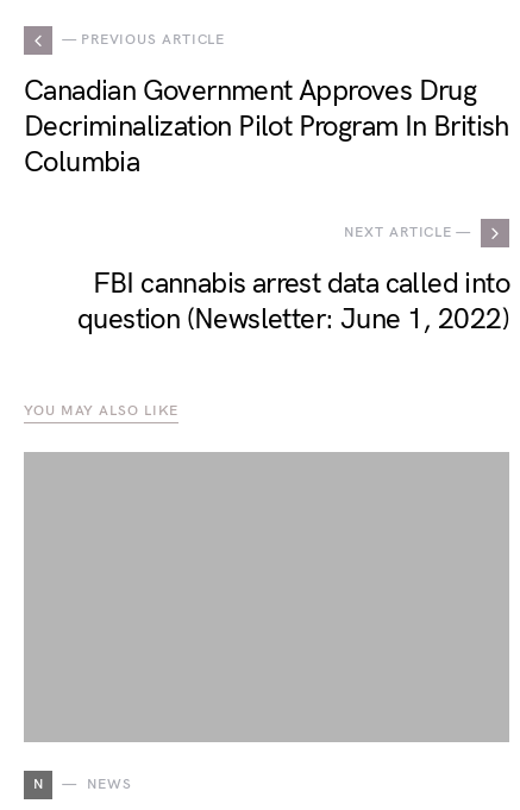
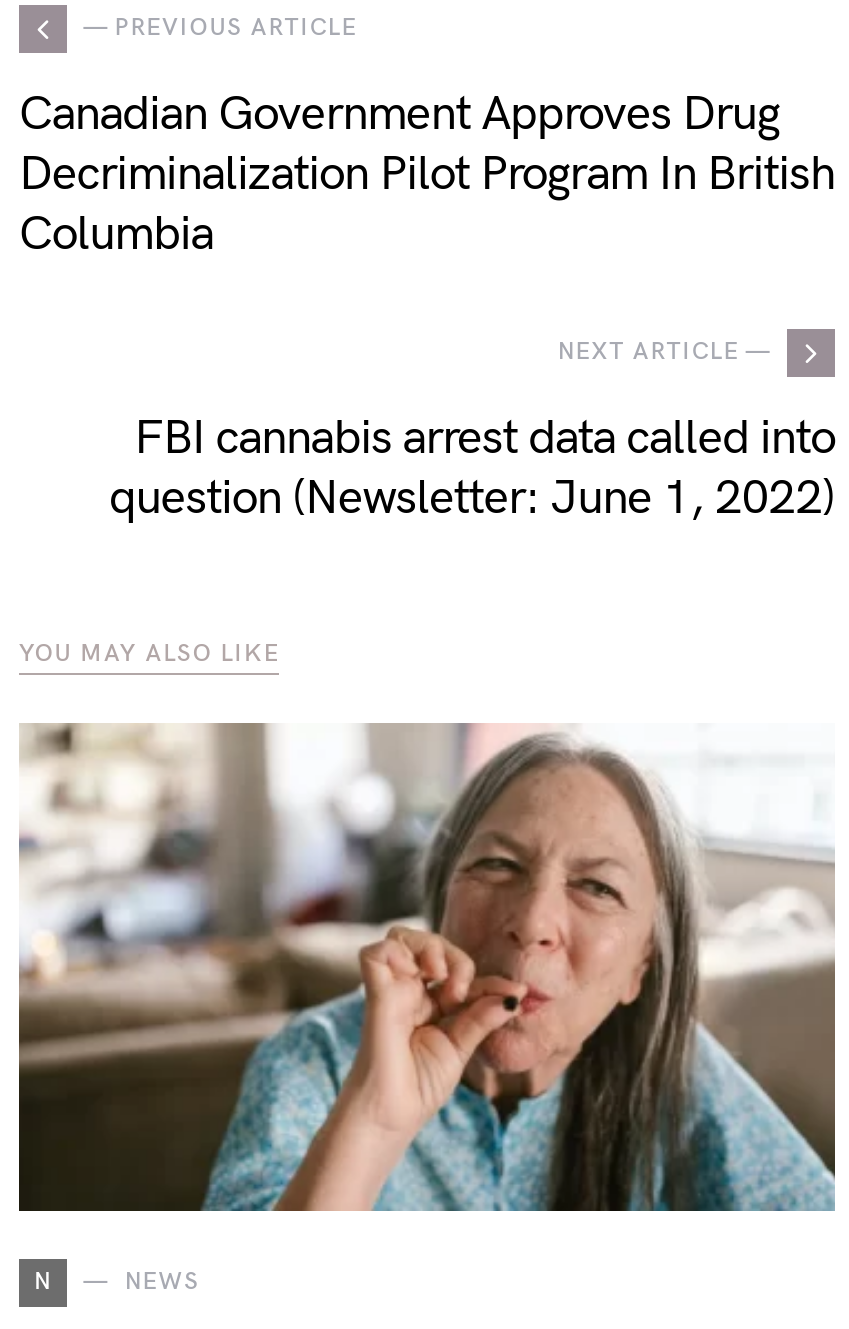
+ [image]
